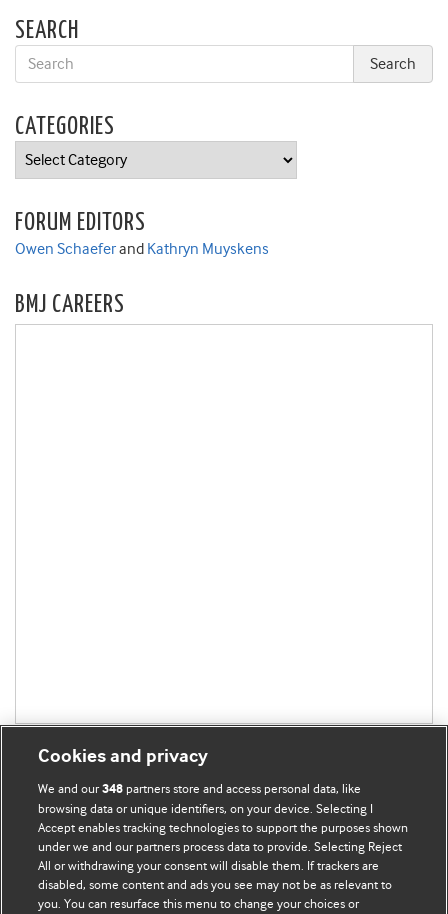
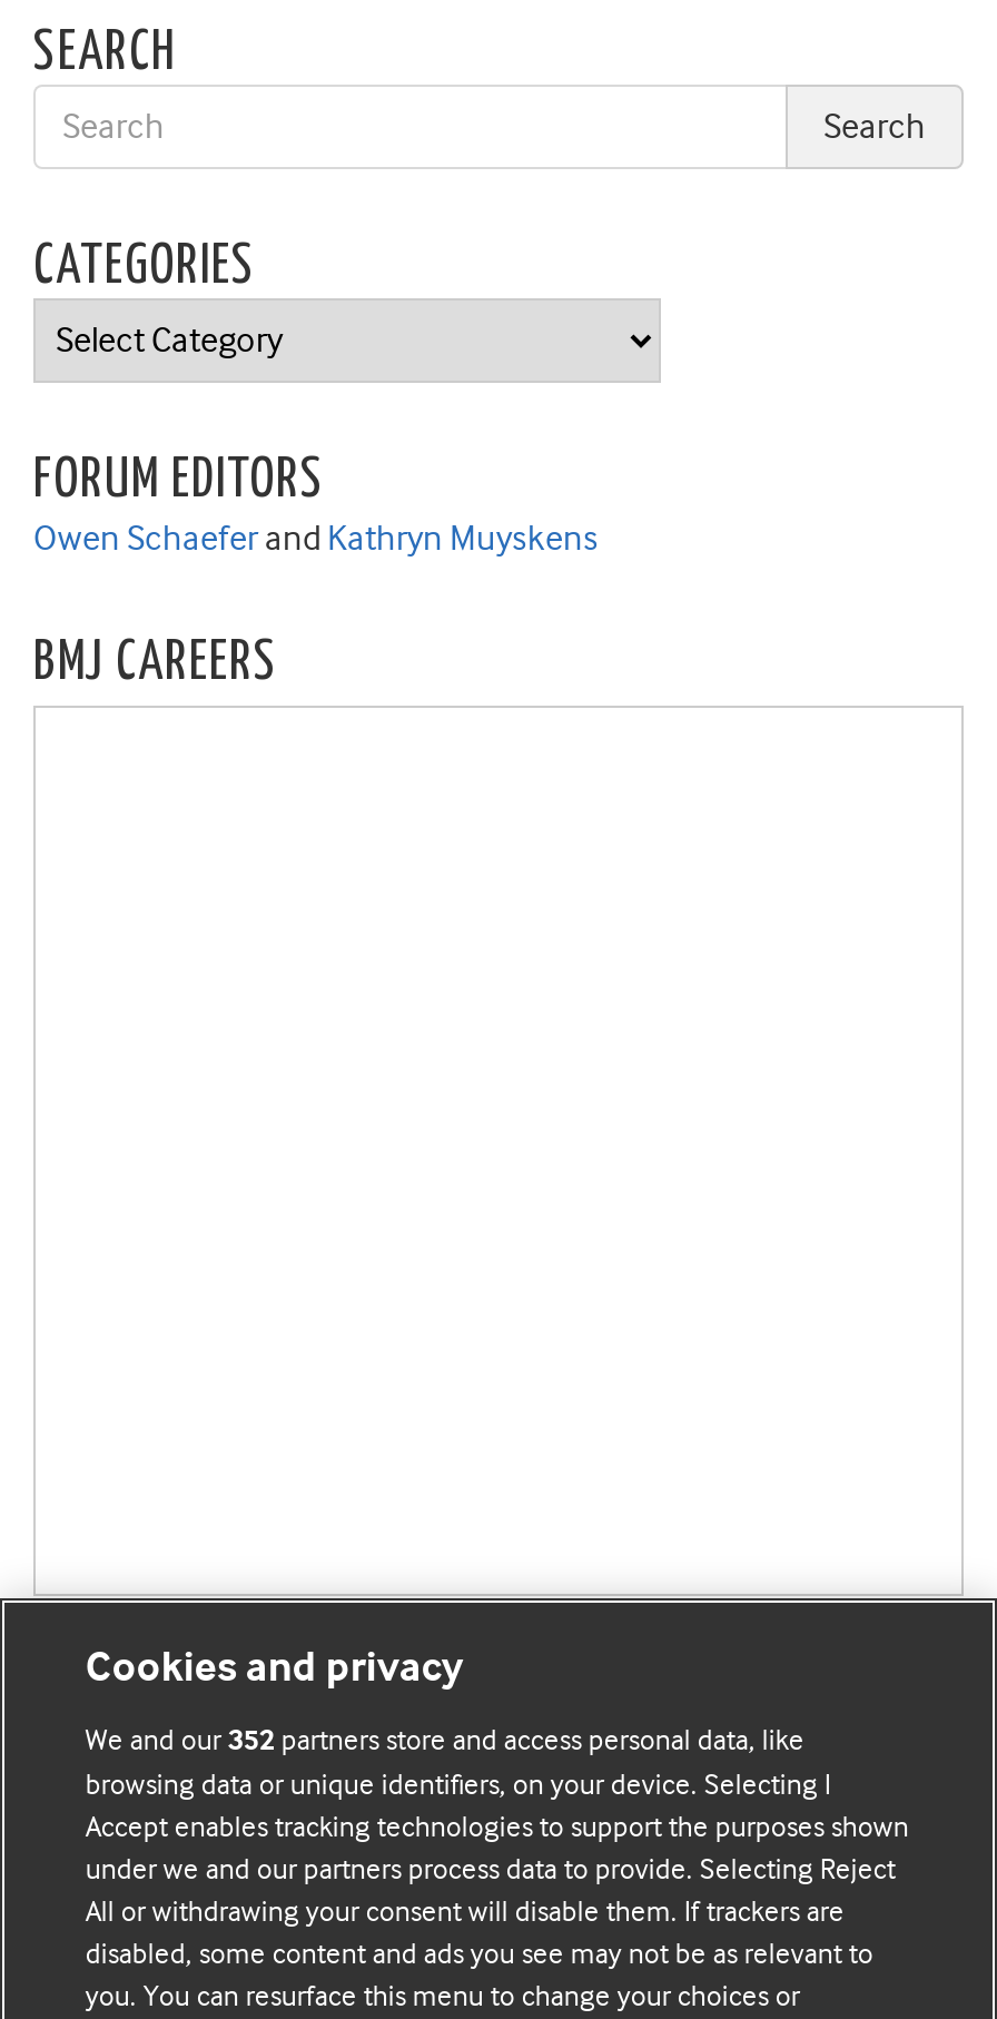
- We and our 348 partners store and access personal data, like
+ We and our 352 partners store and access personal data, like
